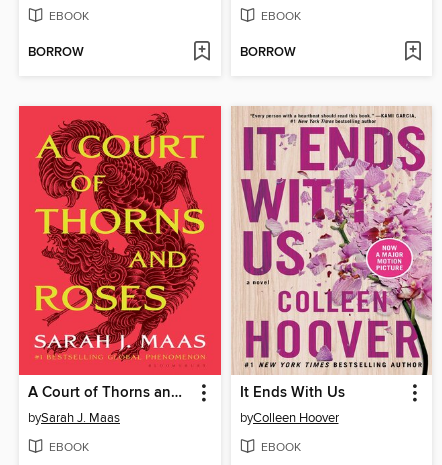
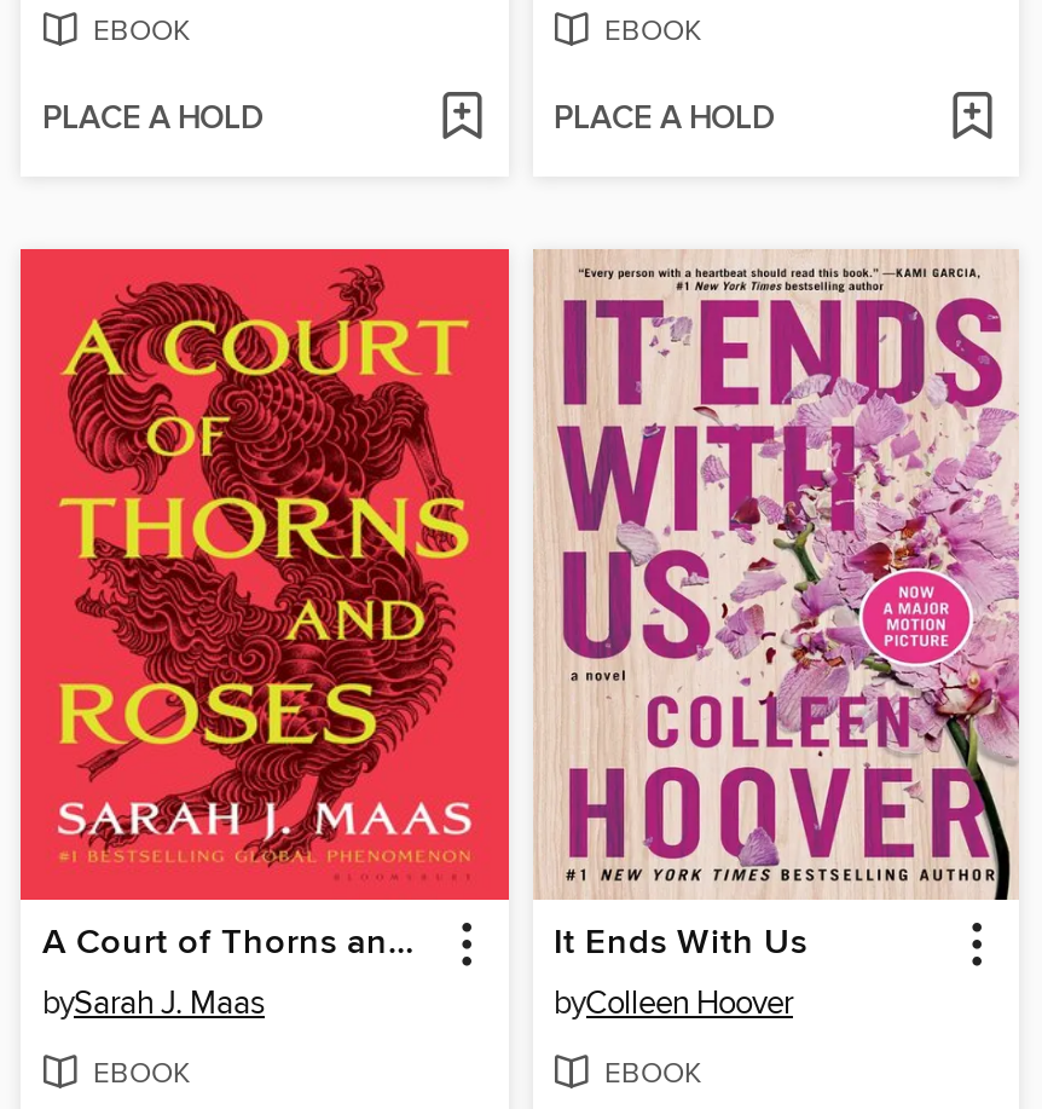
- BORROW
+ PLACE A HOLD

- BORROW
+ PLACE A HOLD
